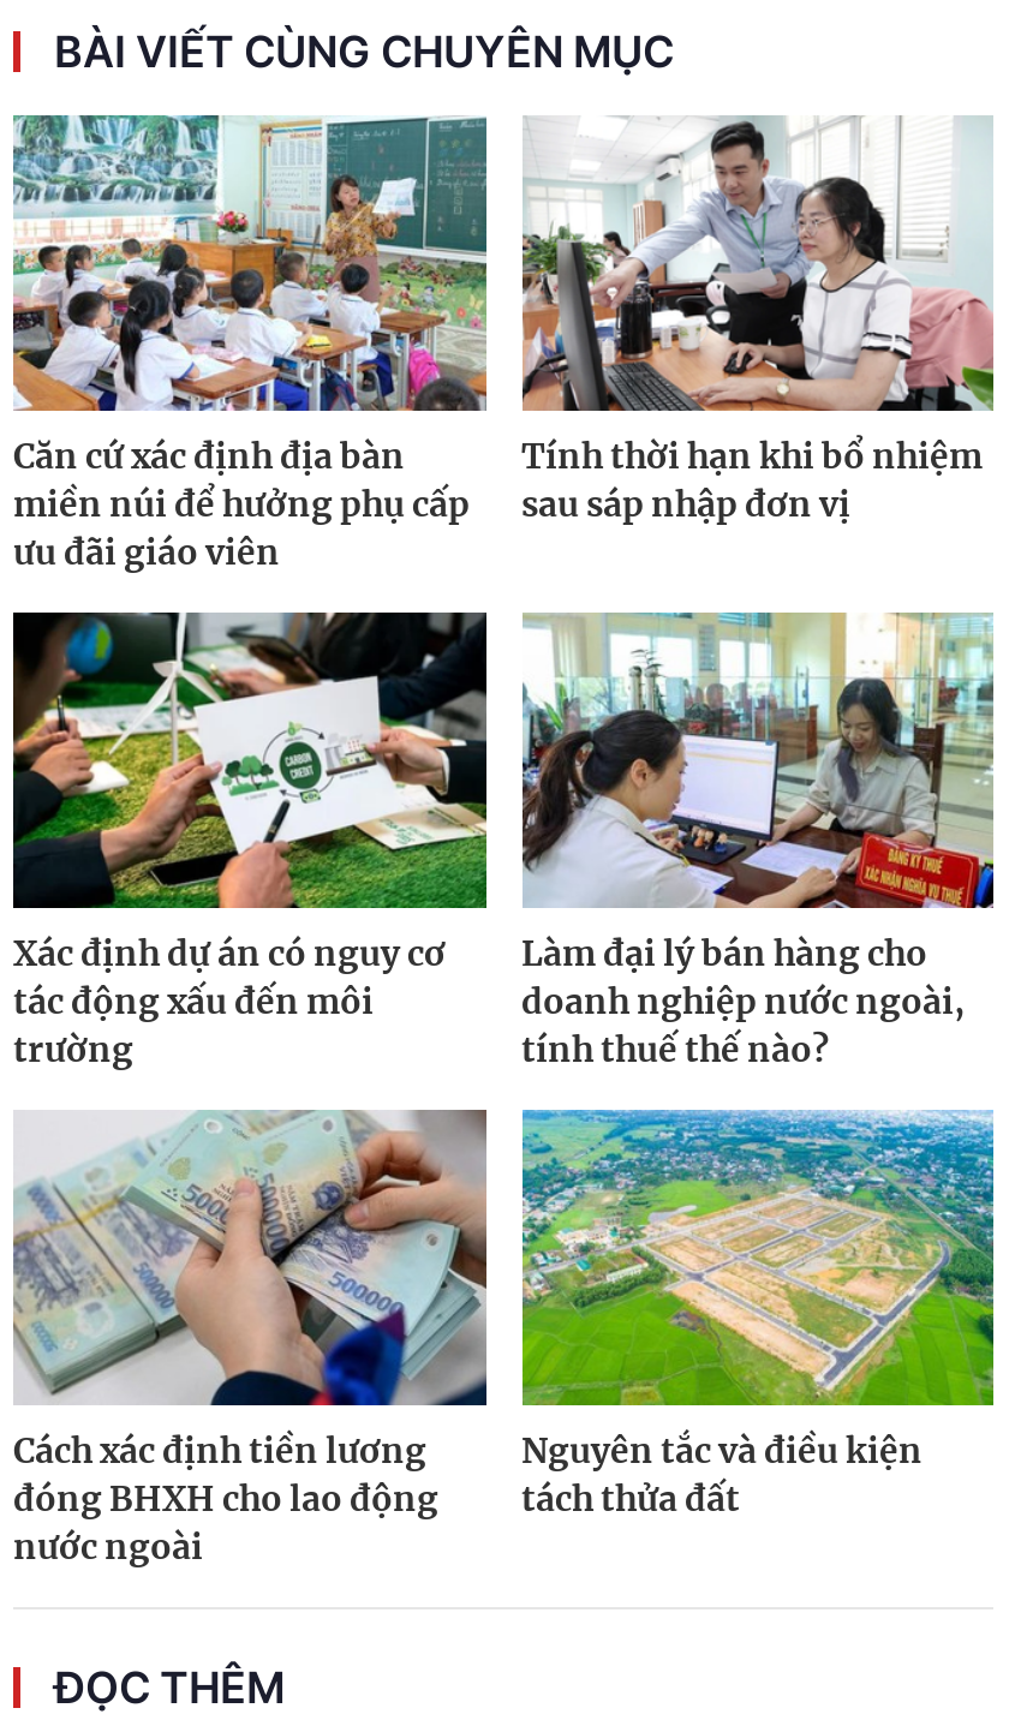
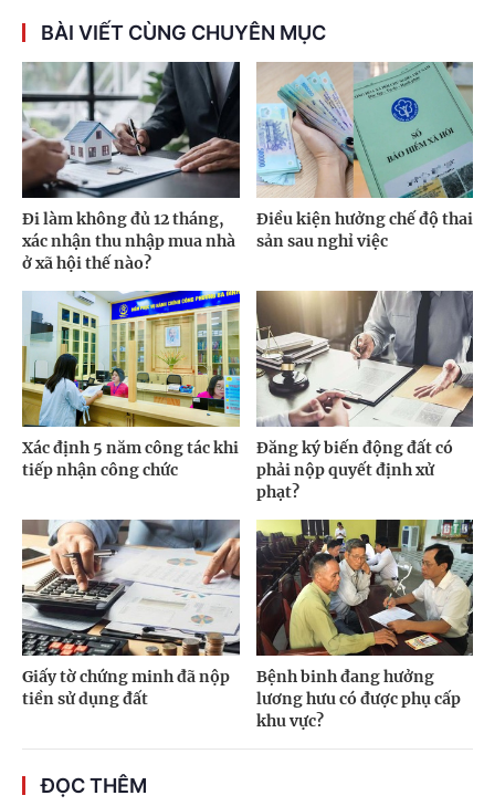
- [image]
- Căn cứ xác định địa bàn
- miền núi để hưởng phụ cấp
- ưu đãi giáo viên
+ [image]
+ Đi làm không đủ 12 tháng,
+ xác nhận thu nhập mua nhà
+ ở xã hội thế nào?

- [image]
- Tính thời hạn khi bổ nhiệm
- sau sáp nhập đơn vị
+ [image]
+ Điều kiện hưởng chế độ thai
+ sản sau nghỉ việc

- [image]
- Xác định dự án có nguy cơ
- tác động xấu đến môi
- trường
+ [image]
+ Xác định 5 năm công tác khi
+ tiếp nhận công chức

- [image]
- Làm đại lý bán hàng cho
- doanh nghiệp nước ngoài,
- tính thuế thế nào?
+ [image]
+ Đăng ký biến động đất có
+ phải nộp quyết định xử
+ phạt?

- [image]
- Cách xác định tiền lương
- đóng BHXH cho lao động
- nước ngoài
+ [image]
+ Giấy tờ chứng minh đã nộp
+ tiền sử dụng đất

- [image]
- Nguyên tắc và điều kiện
- tách thửa đất
+ [image]
+ Bệnh binh đang hưởng
+ lương hưu có được phụ cấp
+ khu vực?
